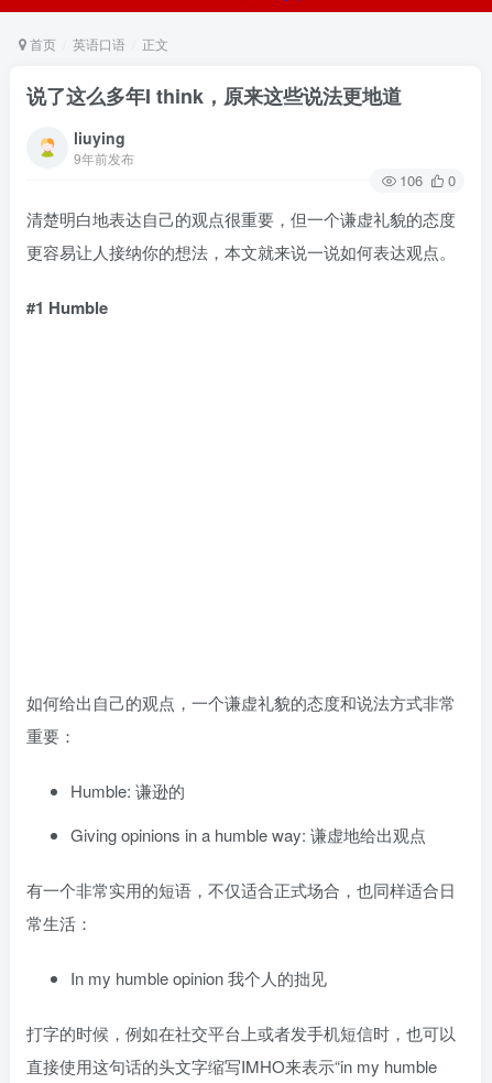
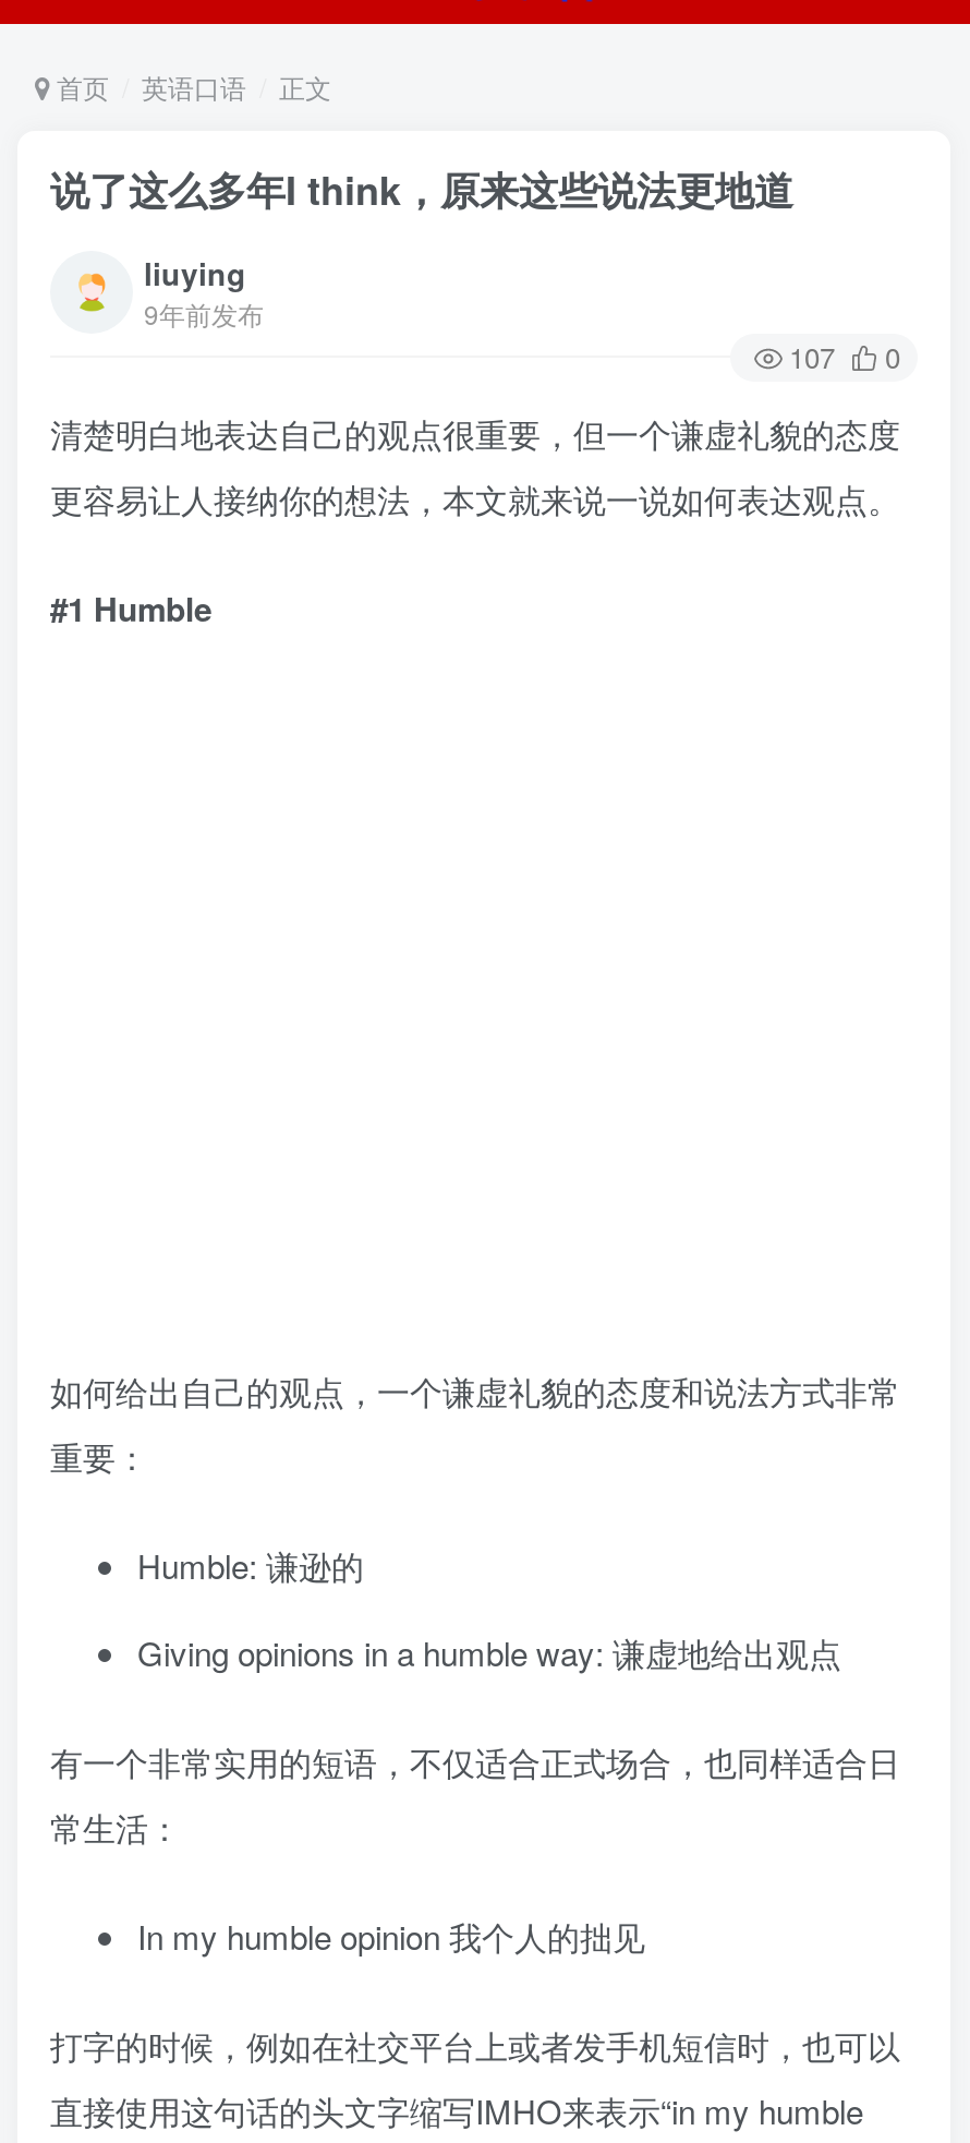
- 106 0
+ 107 0
